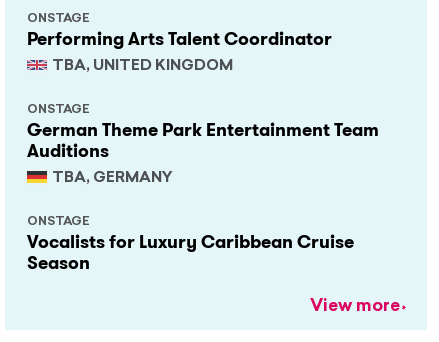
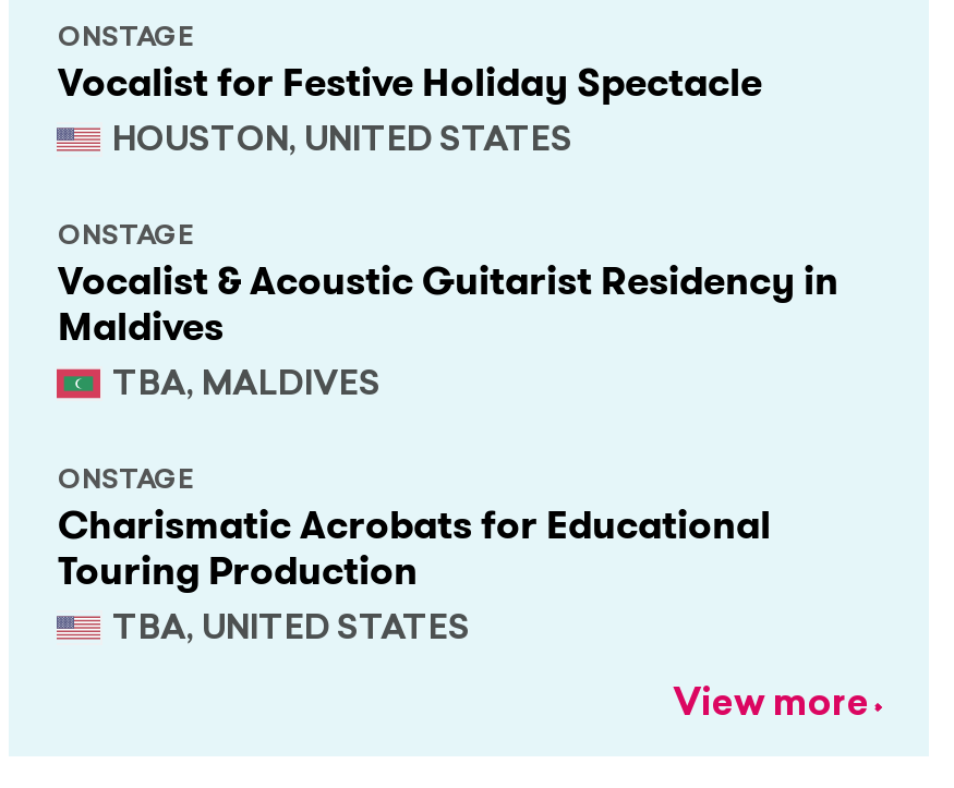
- Performing Arts Talent Coordinator
- TBA, UNITED KINGDOM
+ Vocalist for Festive Holiday Spectacle
+ HOUSTON, UNITED STATES

- German Theme Park Entertainment Team
- Auditions
- TBA, GERMANY
+ Vocalist & Acoustic Guitarist Residency in
+ Maldives
+ TBA, MALDIVES

- Vocalists for Luxury Caribbean Cruise
- Season
+ Charismatic Acrobats for Educational
+ Touring Production
+ TBA, UNITED STATES
